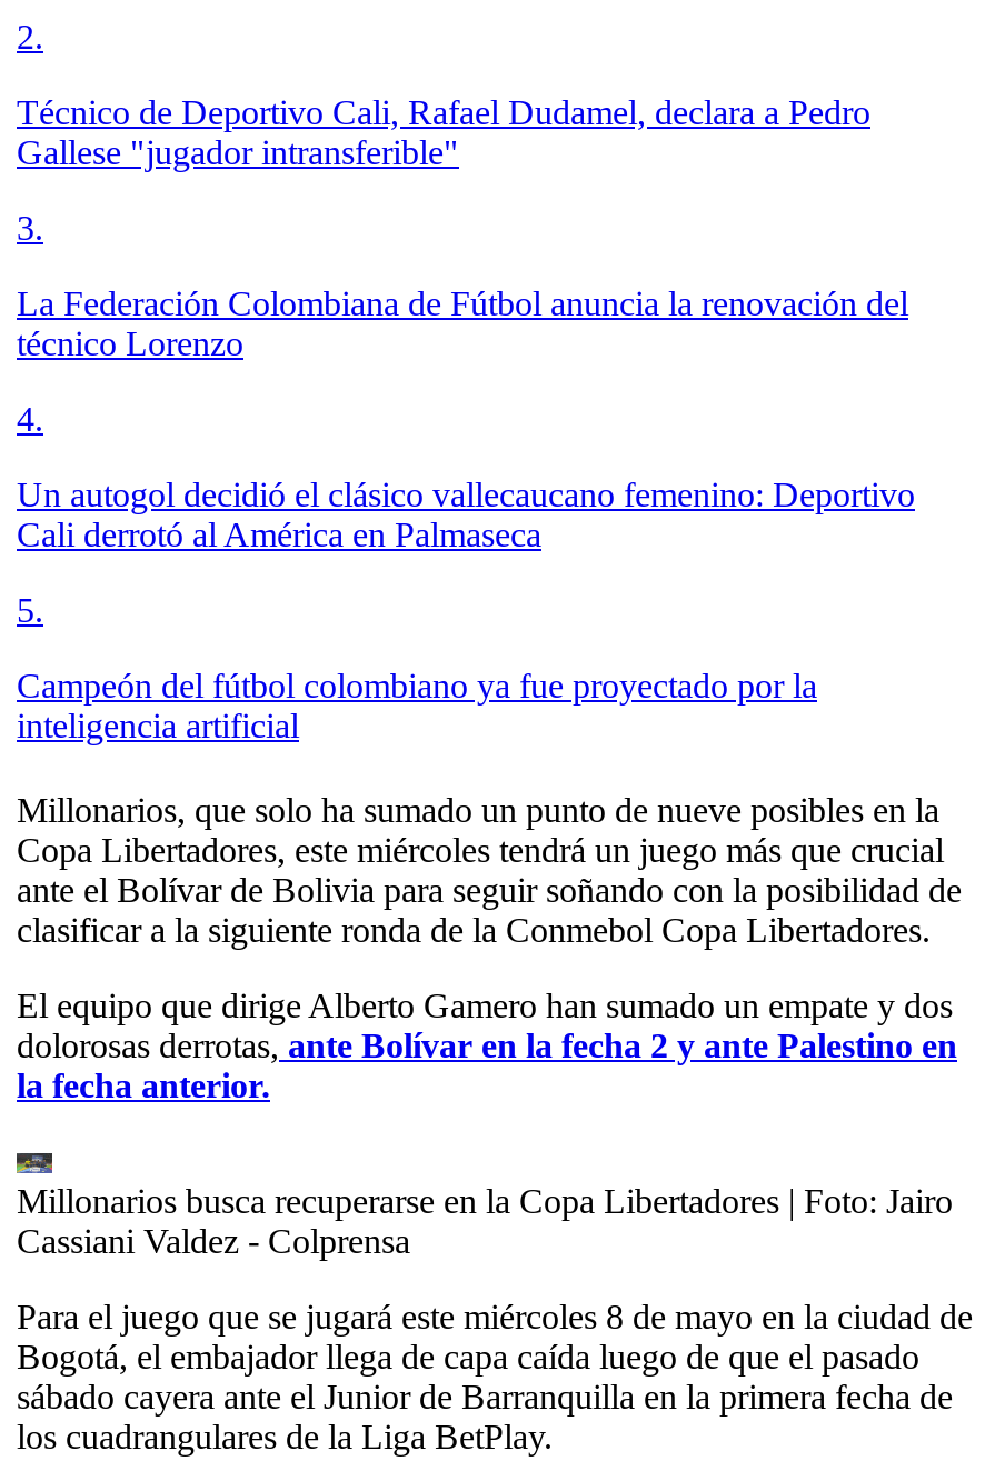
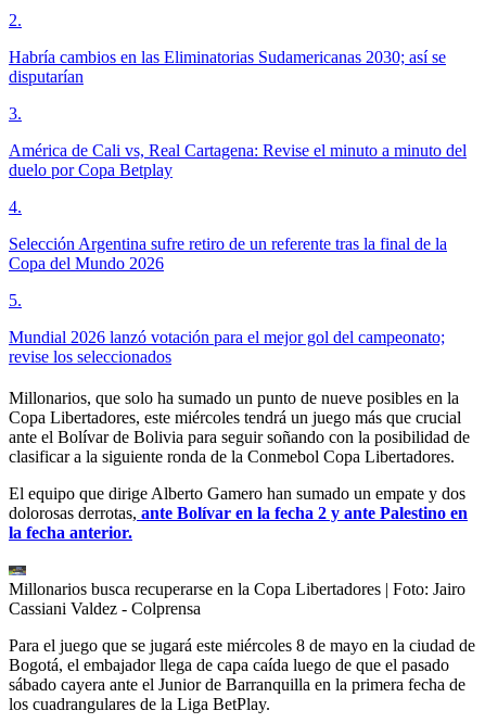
- Técnico de Deportivo Cali, Rafael Dudamel, declara a Pedro
- Gallese "jugador intransferible"
+ Habría cambios en las Eliminatorias Sudamericanas 2030; así se
+ disputarían

- La Federación Colombiana de Fútbol anuncia la renovación del
- técnico Lorenzo
+ América de Cali vs, Real Cartagena: Revise el minuto a minuto del
+ duelo por Copa Betplay

- Un autogol decidió el clásico vallecaucano femenino: Deportivo
- Cali derrotó al América en Palmaseca
+ Selección Argentina sufre retiro de un referente tras la final de la
+ Copa del Mundo 2026

- Campeón del fútbol colombiano ya fue proyectado por la
- inteligencia artificial
+ Mundial 2026 lanzó votación para el mejor gol del campeonato;
+ revise los seleccionados
